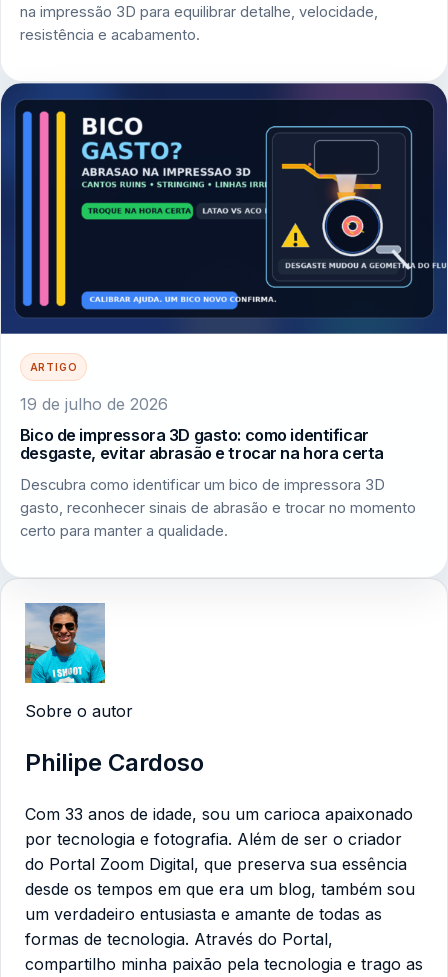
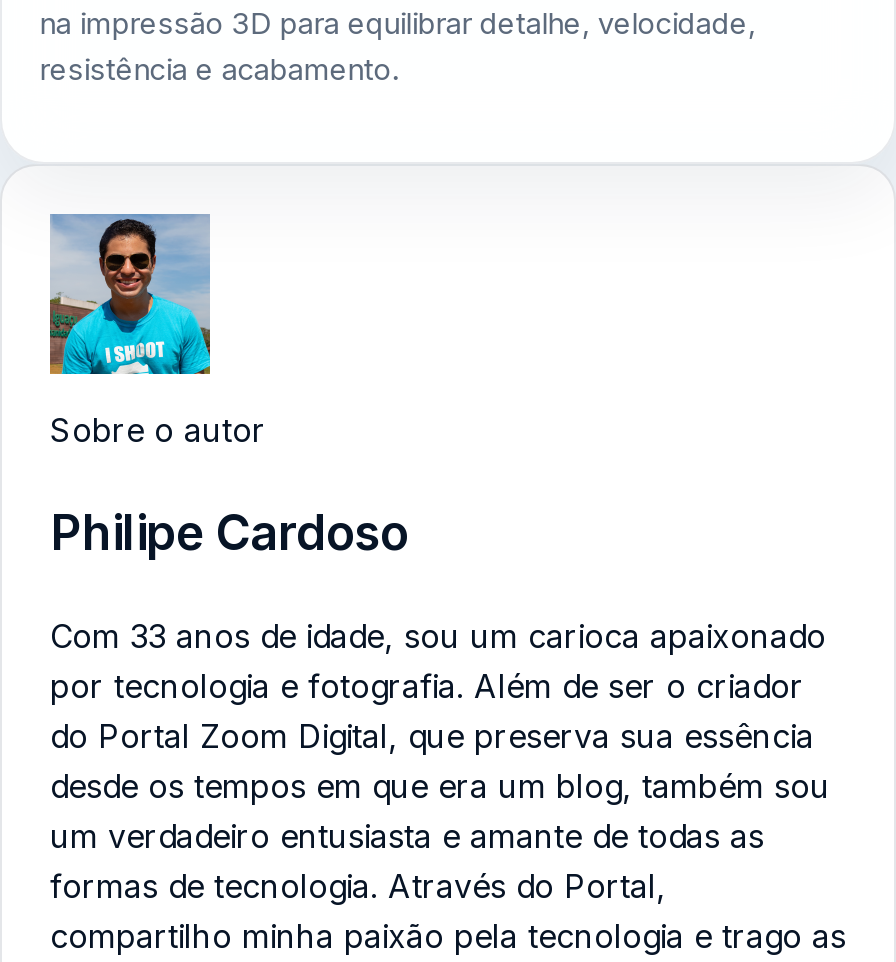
- [image]
- ARTIGO
- 19 de julho de 2026
- Bico de impressora 3D gasto: como identificar
- desgaste, evitar abrasão e trocar na hora certa
- Descubra como identificar um bico de impressora 3D
- gasto, reconhecer sinais de abrasão e trocar no momento
- certo para manter a qualidade.
